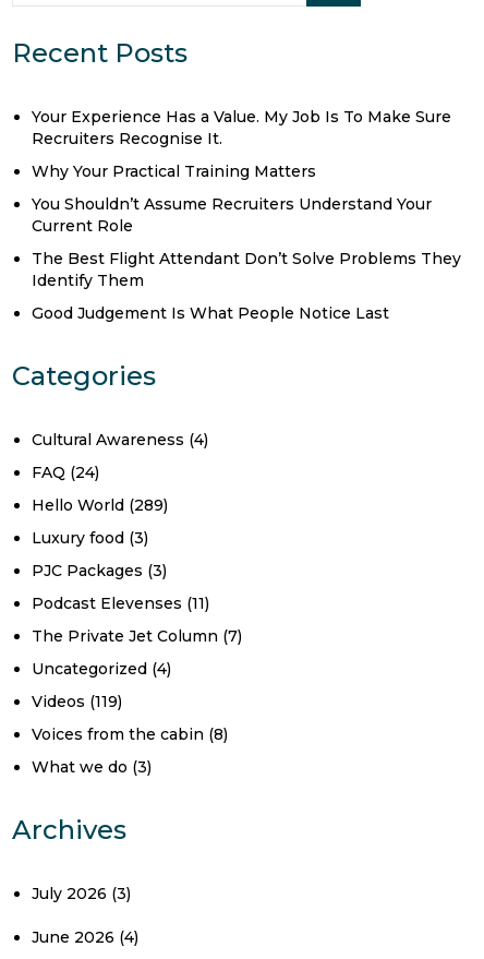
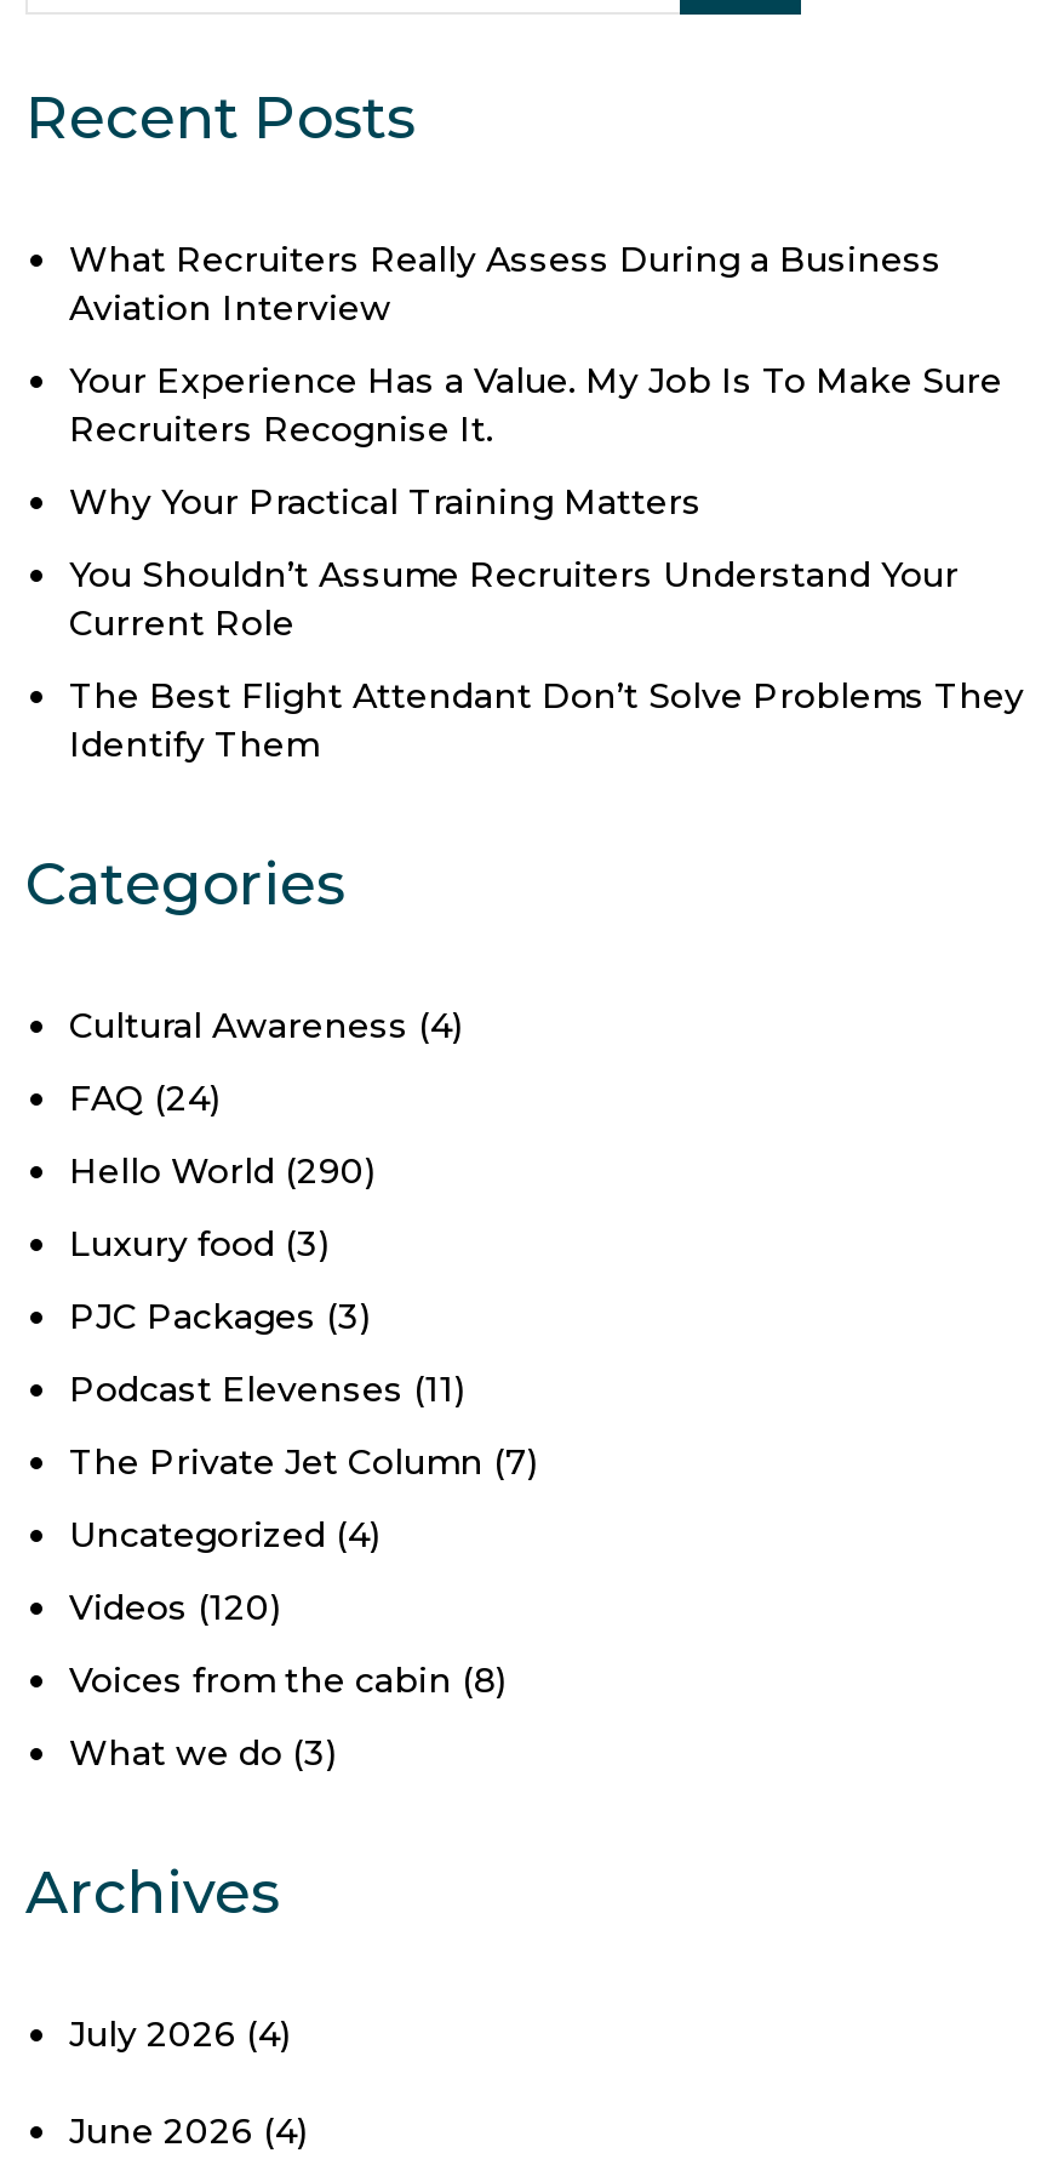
+ What Recruiters Really Assess During a Business
+ Aviation Interview

moved down: Your Experience Has a Value. My Job Is To Make Sure | Recruiters Recognise It. | Why Your Practical Training Matters | You Shouldn’t Assume Recruiters Understand Your | Current Role | The Best Flight Attendant Don’t Solve Problems They | Identify Them

- Good Judgement Is What People Notice Last

- Hello World (289)
+ Hello World (290)

- Videos (119)
+ Videos (120)

- July 2026 (3)
+ July 2026 (4)
